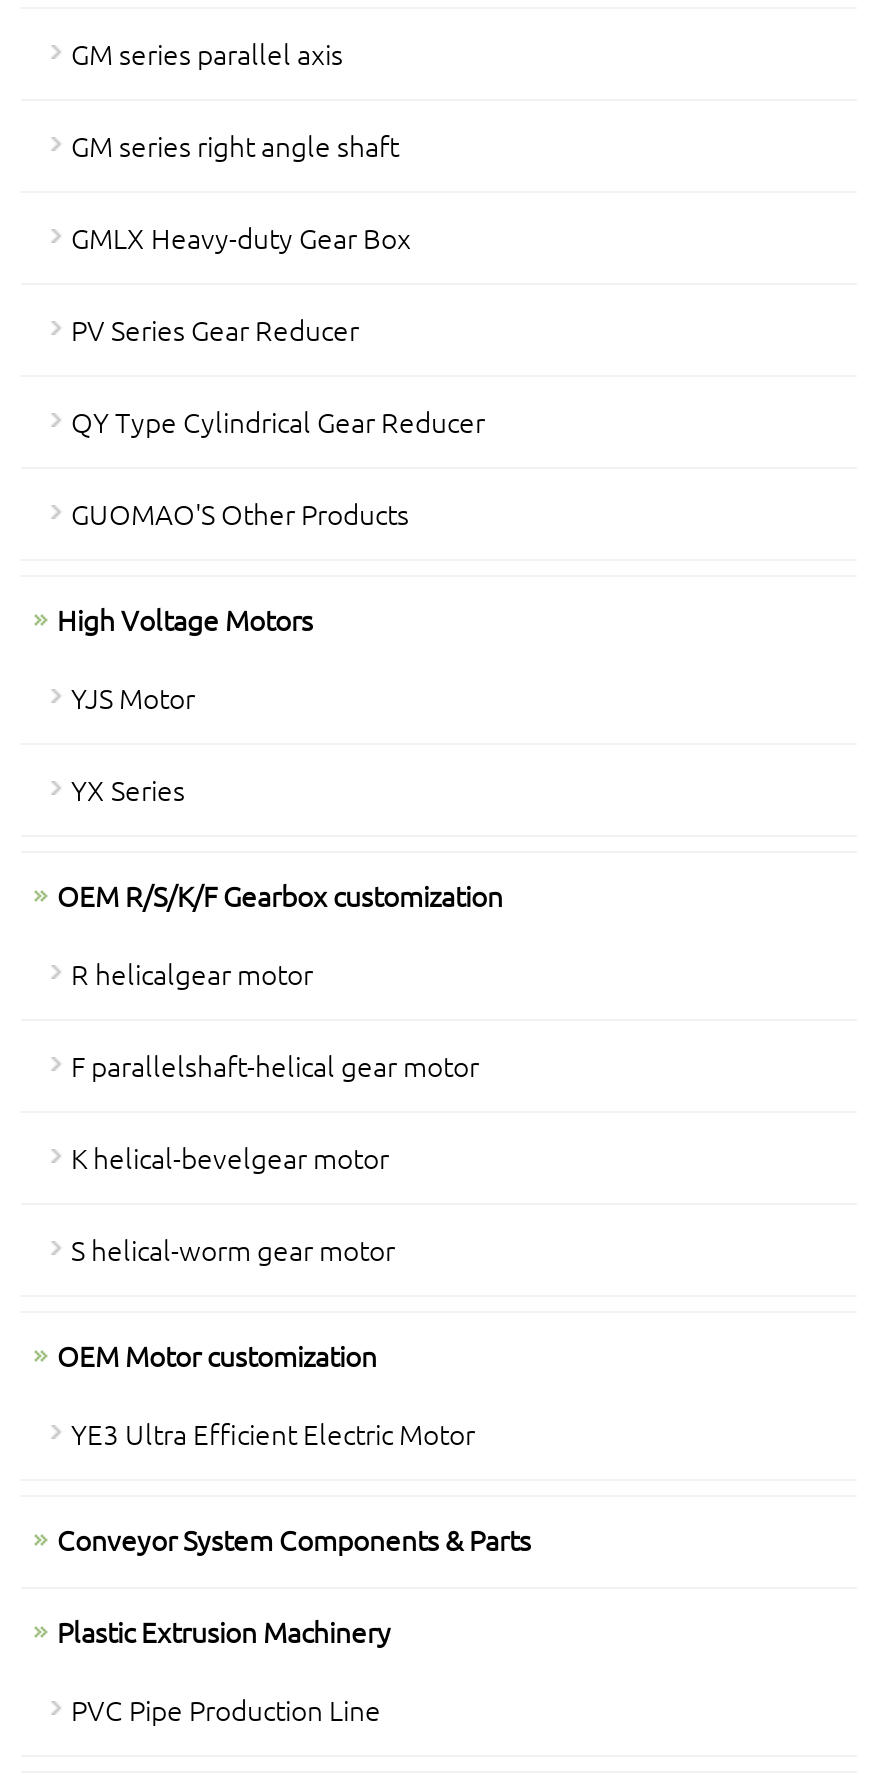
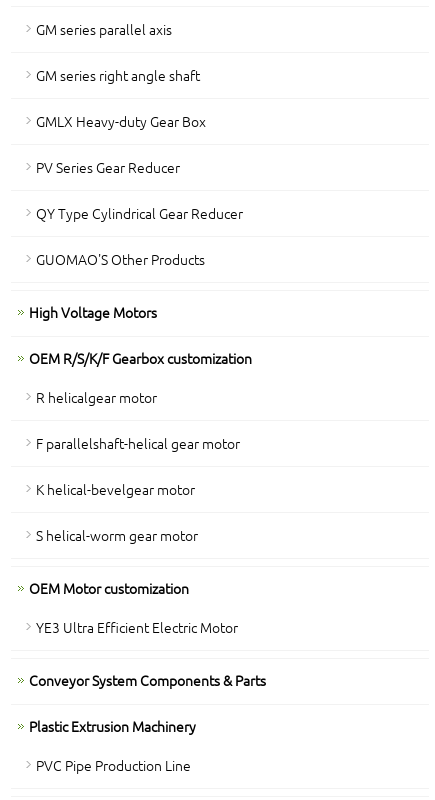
- YJS Motor
- YX Series
